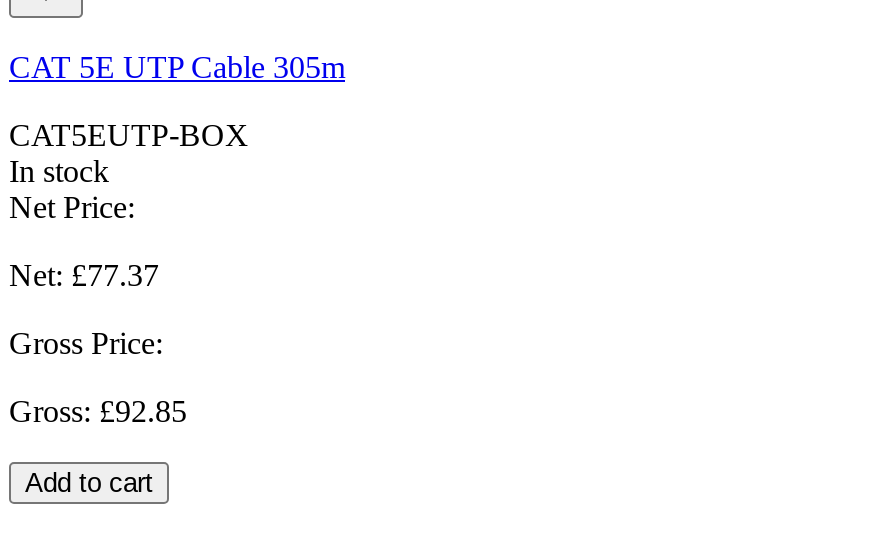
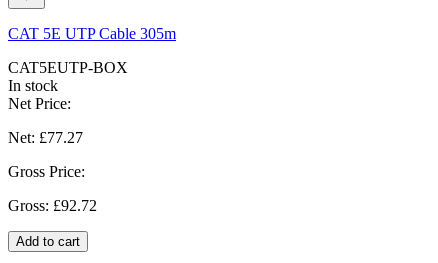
- Net: £77.37
+ Net: £77.27

- Gross: £92.85
+ Gross: £92.72
